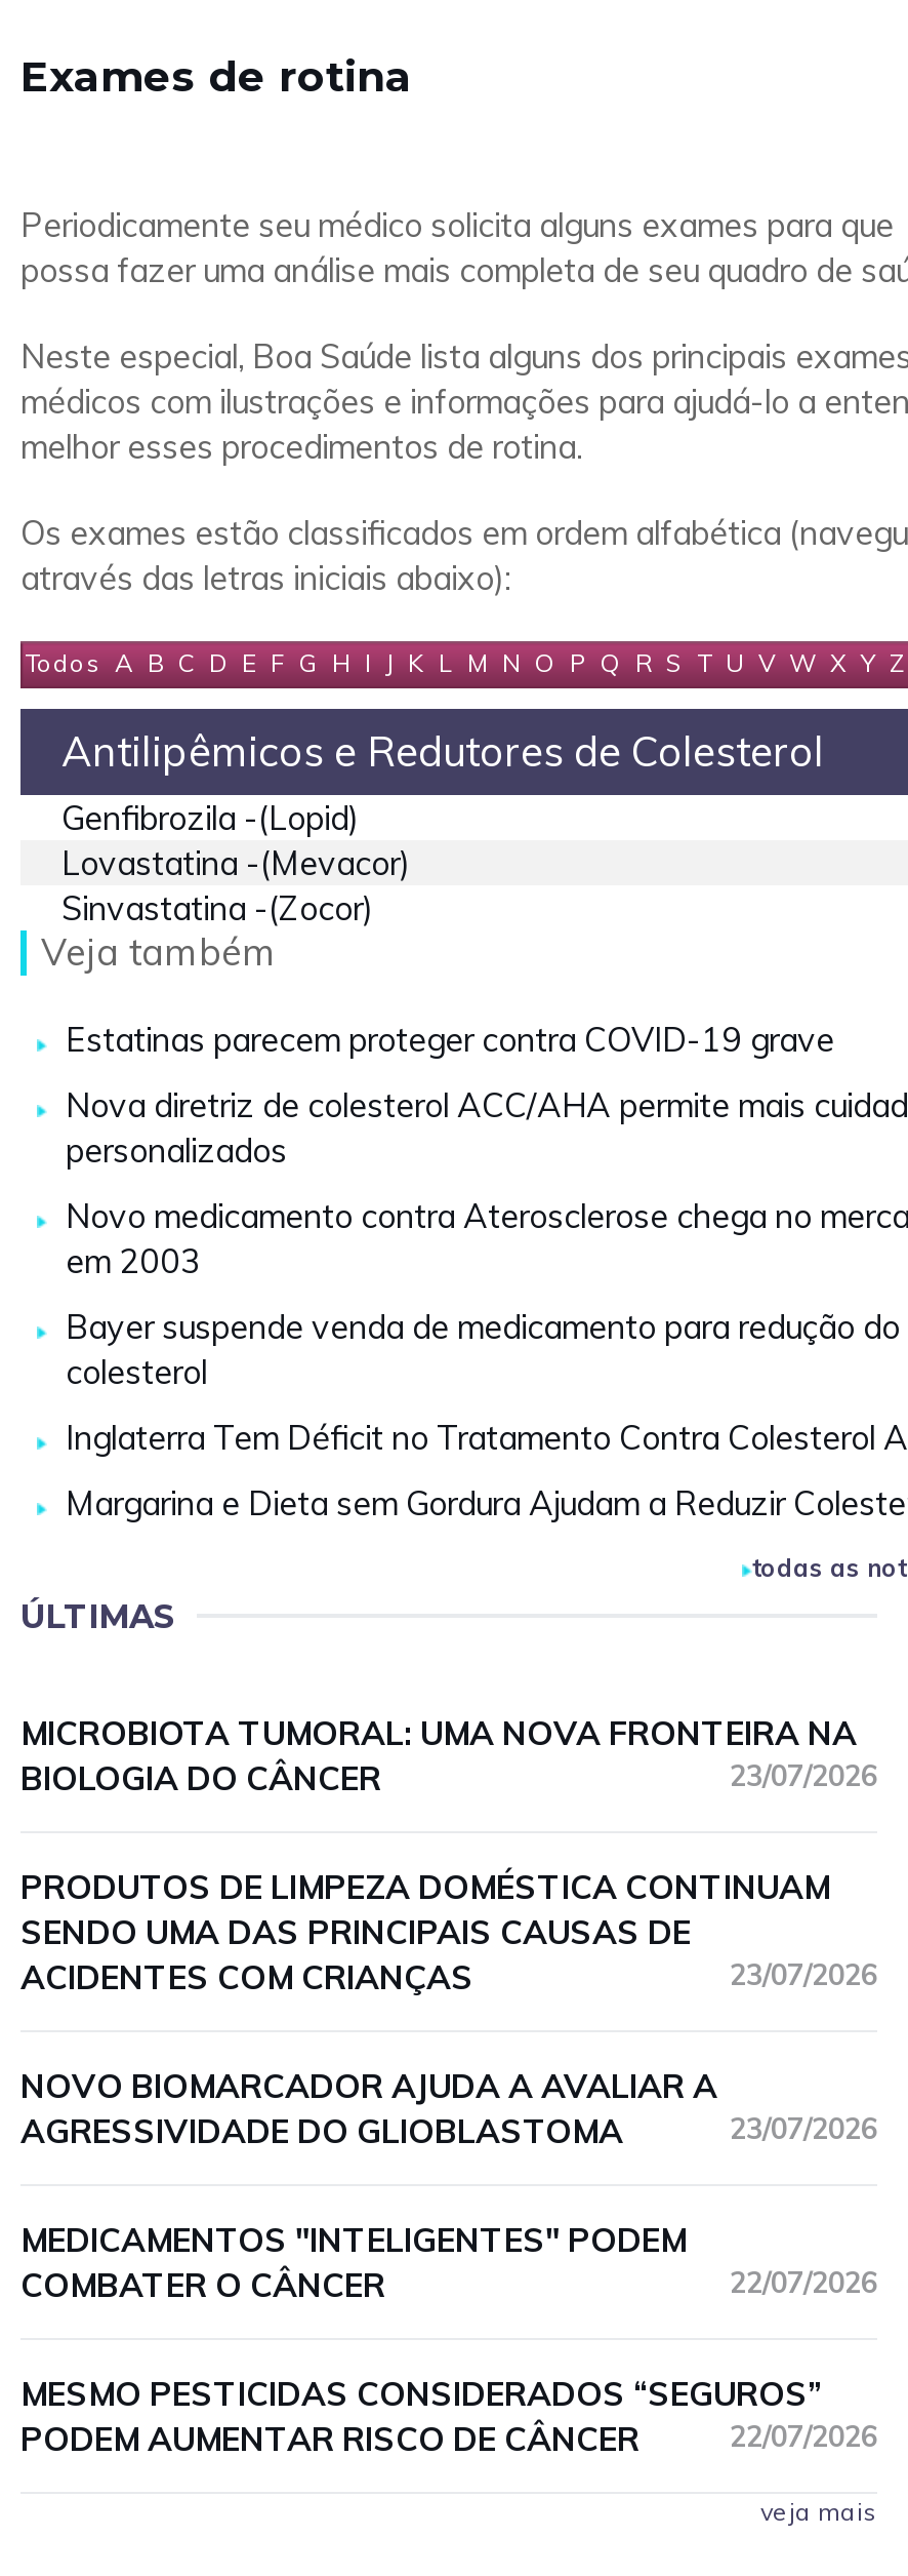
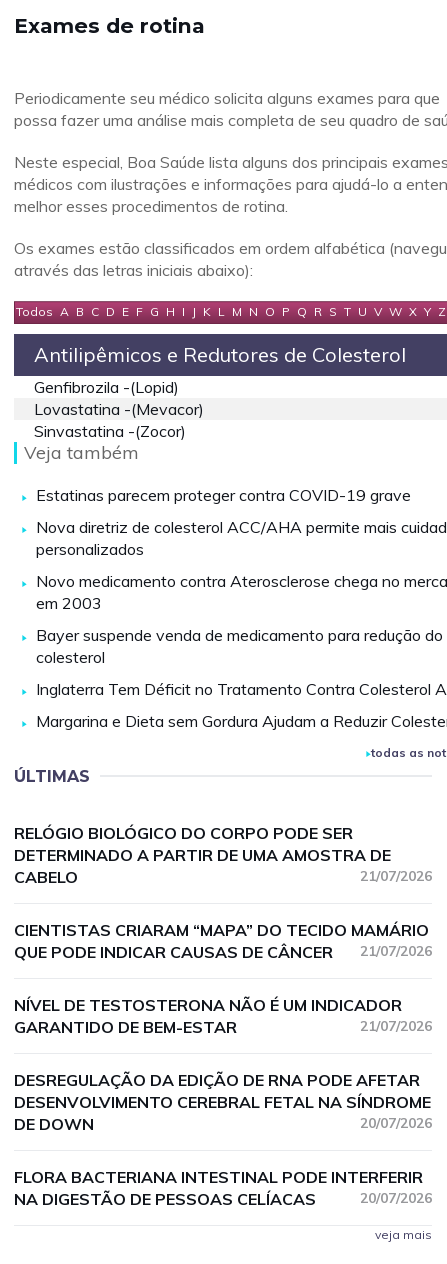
- MICROBIOTA TUMORAL: UMA NOVA FRONTEIRA NA
- BIOLOGIA DO CÂNCER
- 23/07/2026
+ RELÓGIO BIOLÓGICO DO CORPO PODE SER
+ DETERMINADO A PARTIR DE UMA AMOSTRA DE
+ CABELO
+ 21/07/2026

- PRODUTOS DE LIMPEZA DOMÉSTICA CONTINUAM
- SENDO UMA DAS PRINCIPAIS CAUSAS DE
- ACIDENTES COM CRIANÇAS
- 23/07/2026
+ CIENTISTAS CRIARAM “MAPA” DO TECIDO MAMÁRIO
+ QUE PODE INDICAR CAUSAS DE CÂNCER
+ 21/07/2026

- NOVO BIOMARCADOR AJUDA A AVALIAR A
- AGRESSIVIDADE DO GLIOBLASTOMA
- 23/07/2026
+ NÍVEL DE TESTOSTERONA NÃO É UM INDICADOR
+ GARANTIDO DE BEM-ESTAR
+ 21/07/2026

- MEDICAMENTOS "INTELIGENTES" PODEM
- COMBATER O CÂNCER
- 22/07/2026
+ DESREGULAÇÃO DA EDIÇÃO DE RNA PODE AFETAR
+ DESENVOLVIMENTO CEREBRAL FETAL NA SÍNDROME
+ DE DOWN
+ 20/07/2026

- MESMO PESTICIDAS CONSIDERADOS “SEGUROS”
- PODEM AUMENTAR RISCO DE CÂNCER
- 22/07/2026
+ FLORA BACTERIANA INTESTINAL PODE INTERFERIR
+ NA DIGESTÃO DE PESSOAS CELÍACAS
+ 20/07/2026
